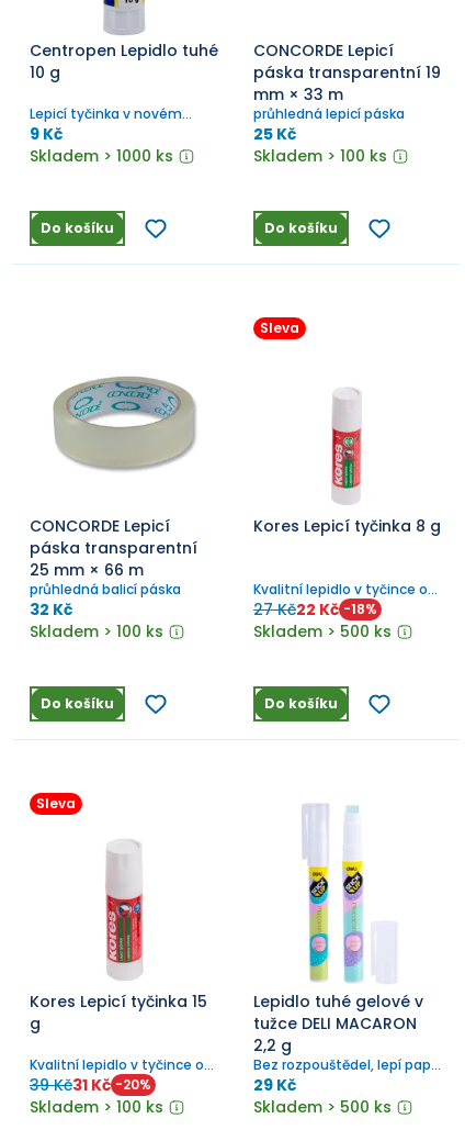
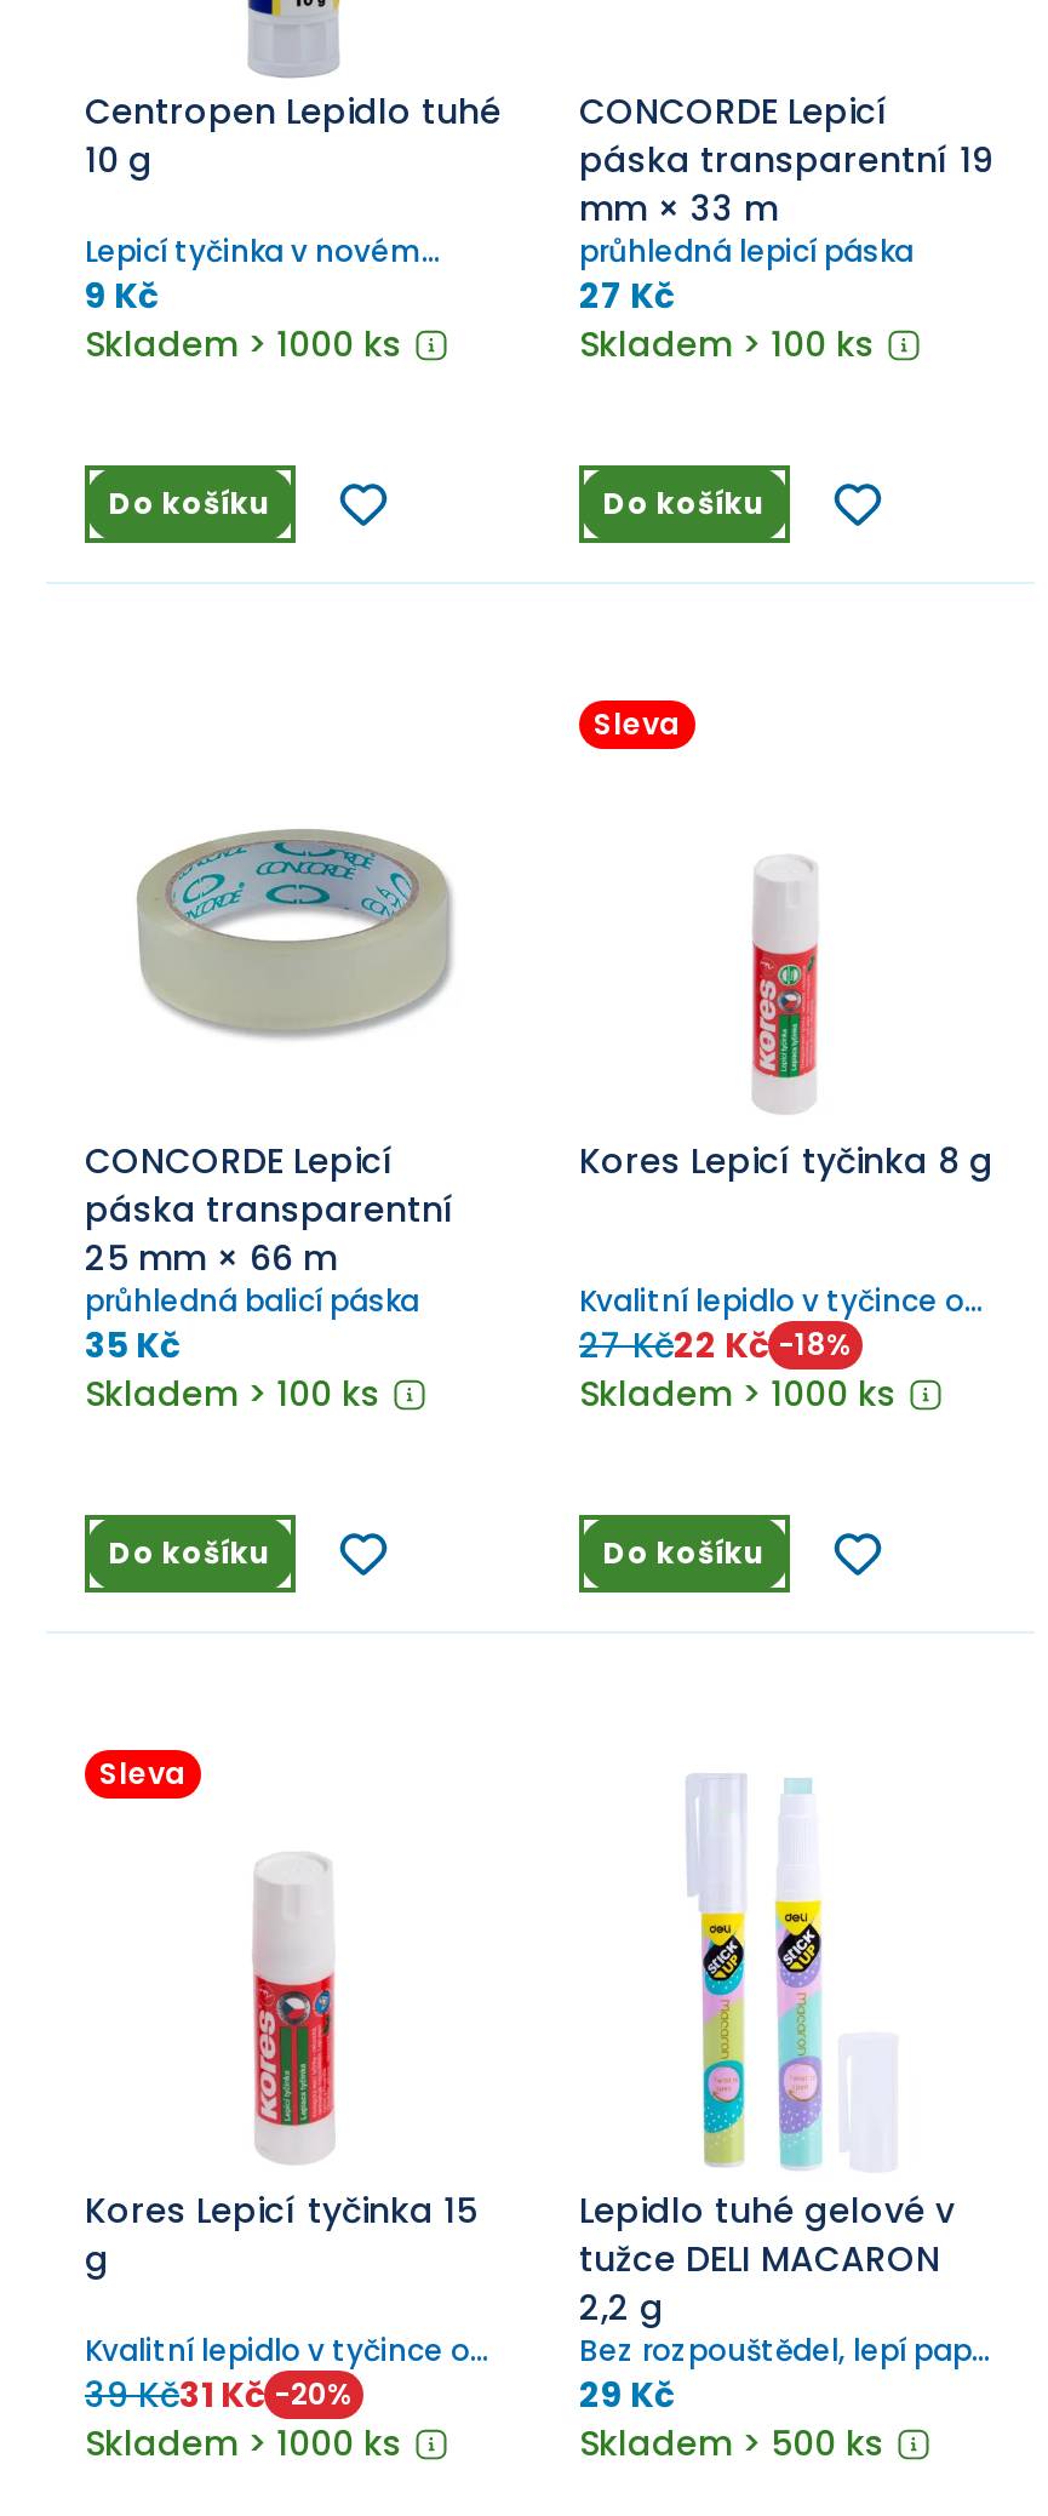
- 25 Kč
+ 27 Kč

- 32 Kč
+ 35 Kč

- Skladem > 500 ks
+ Skladem > 1000 ks

- Skladem > 100 ks
+ Skladem > 1000 ks
